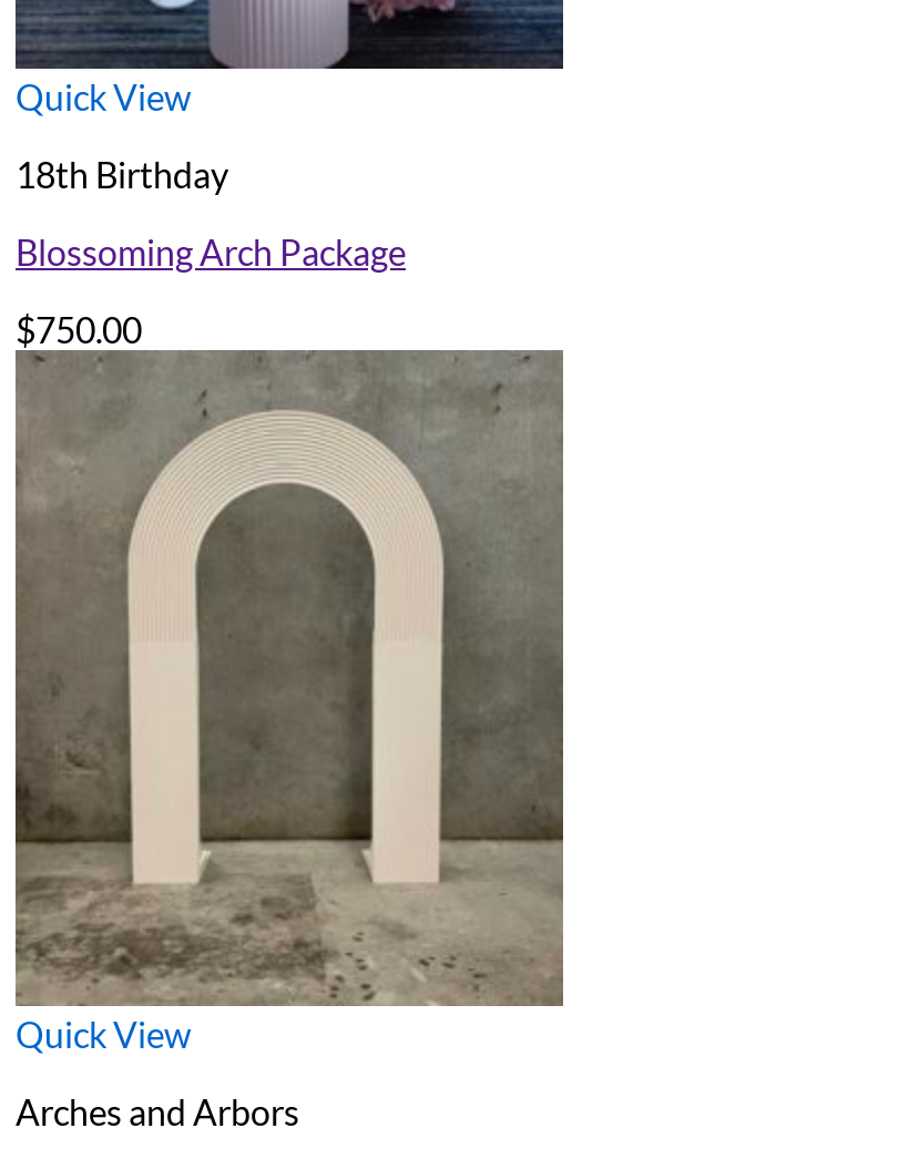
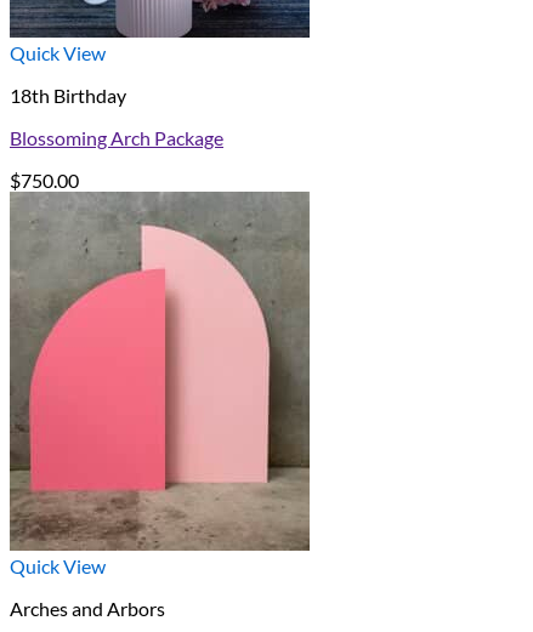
- [image]
+ [image]
